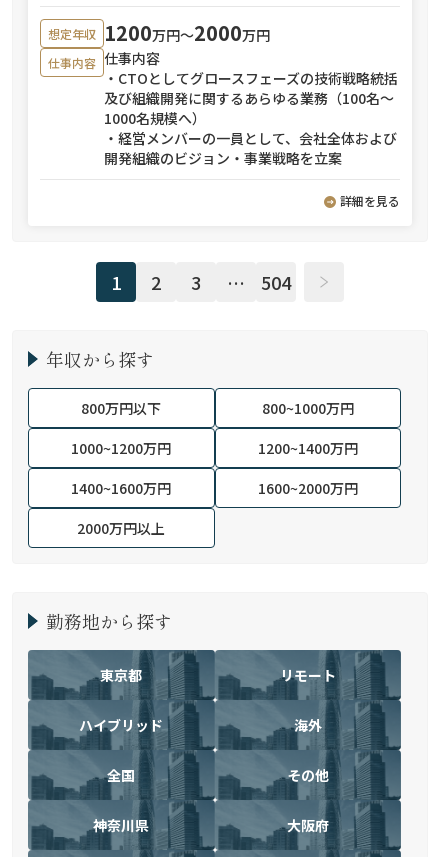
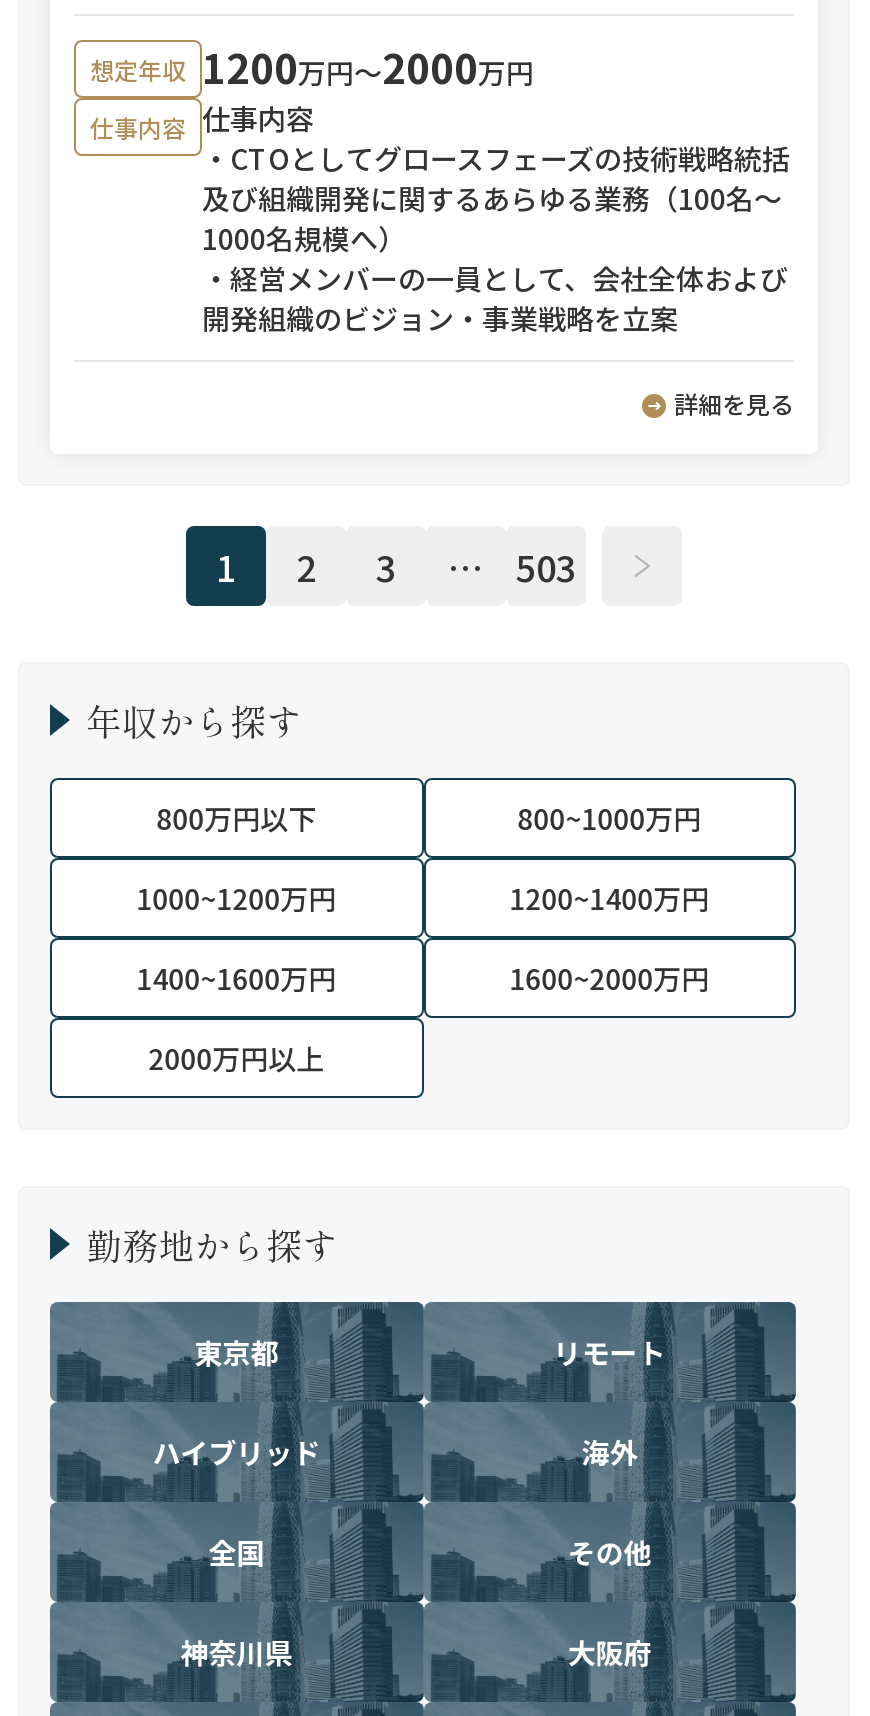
- 504
+ 503
